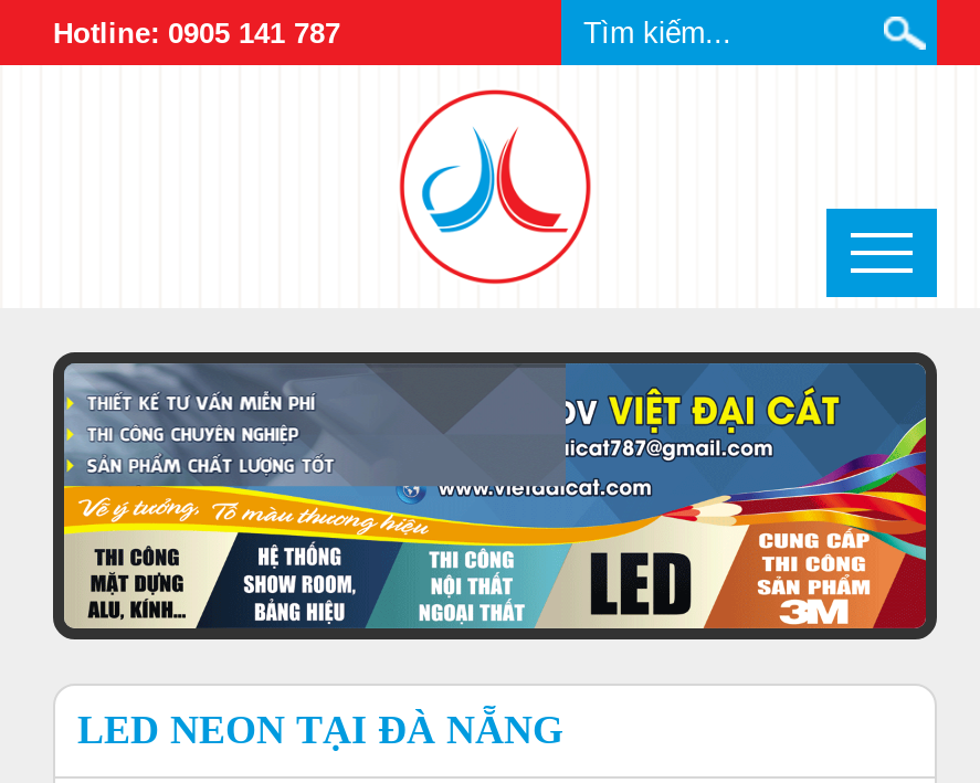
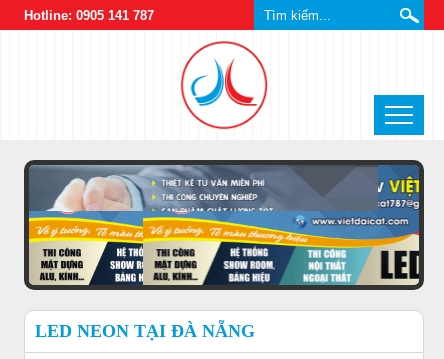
- [image]
+ [image]
